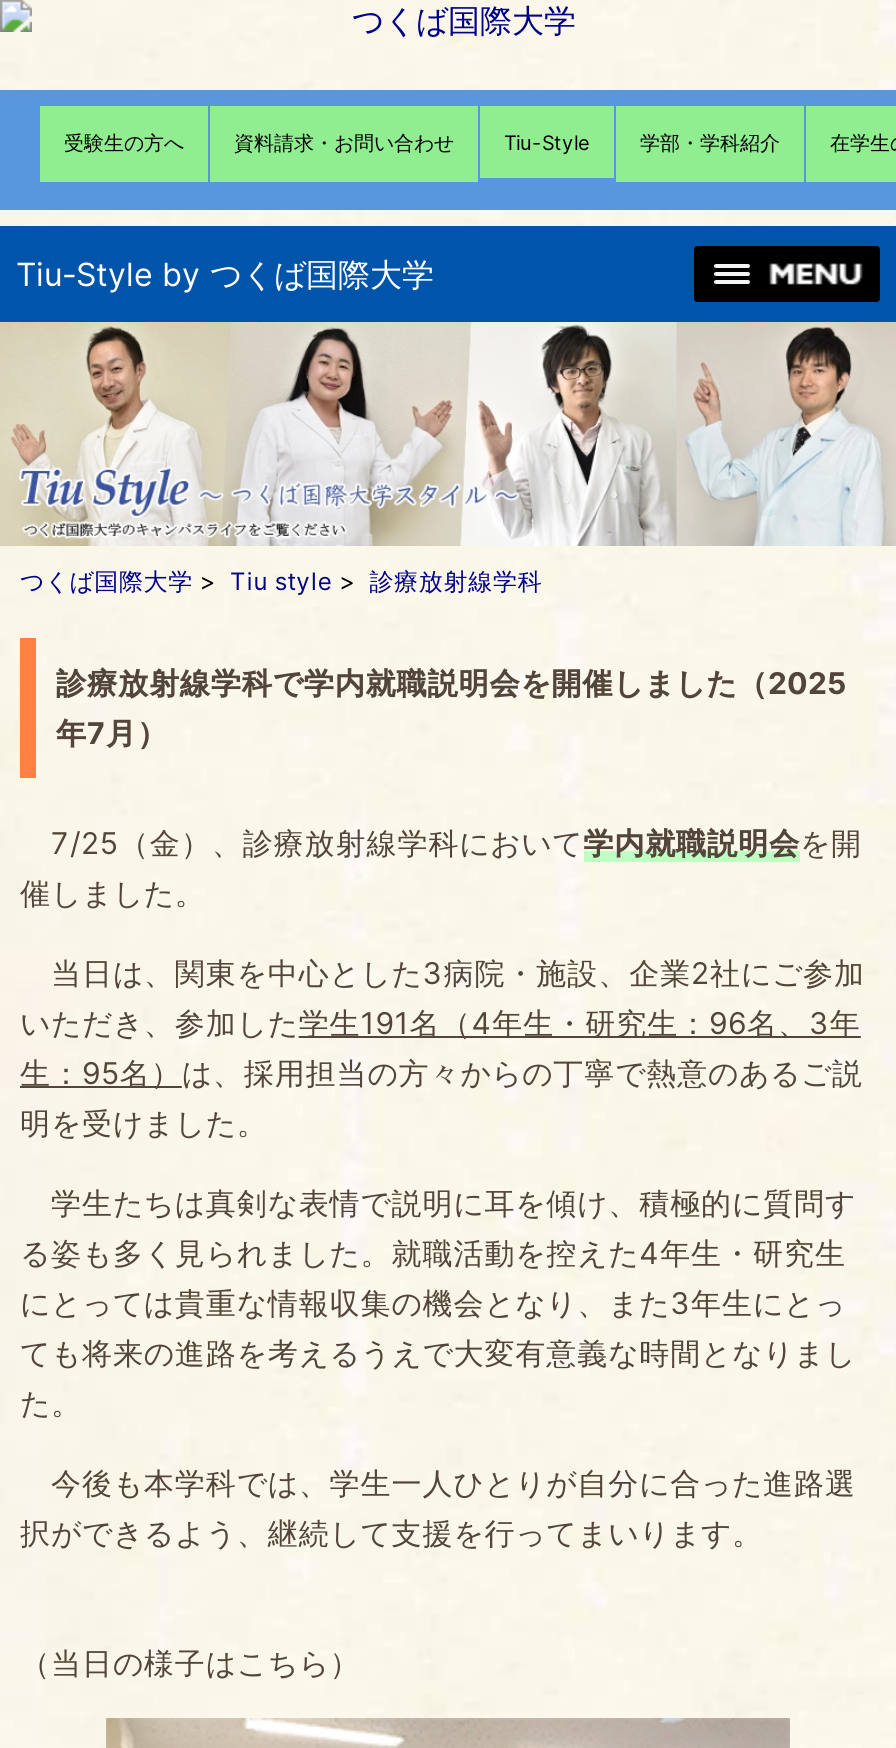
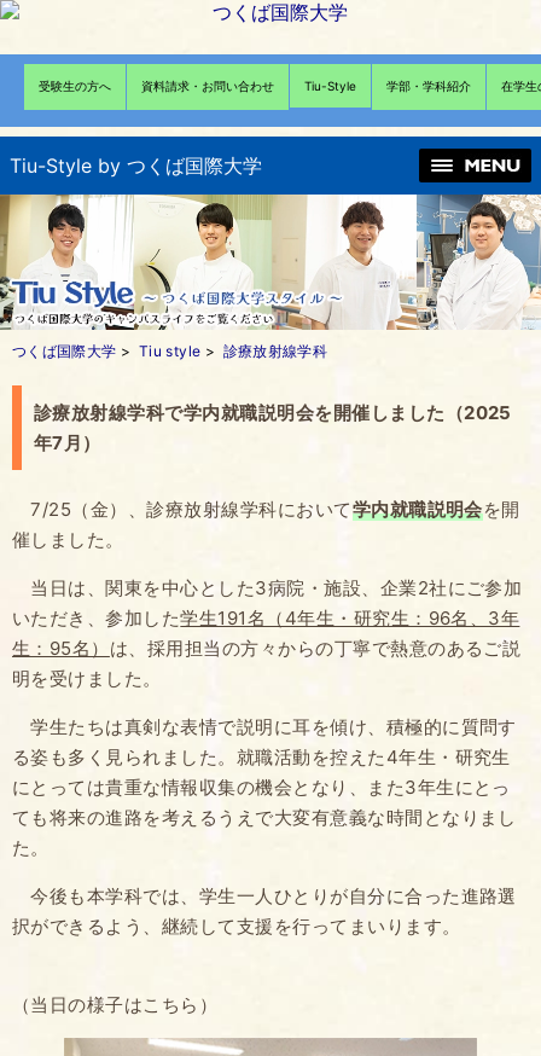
- [image]
+ [image]
